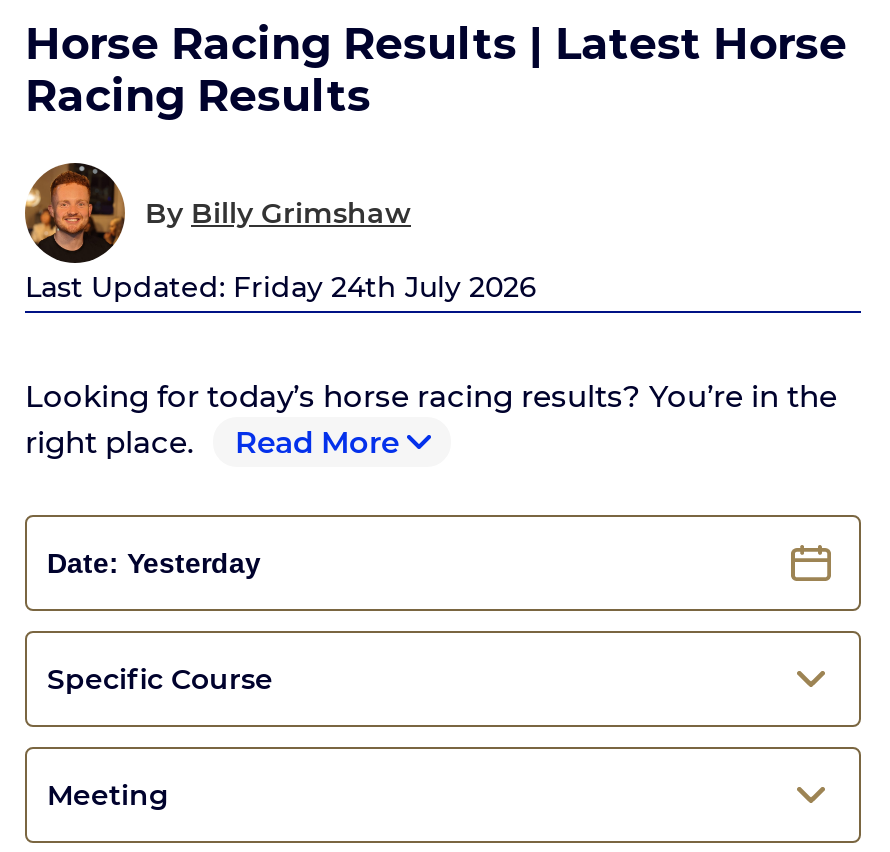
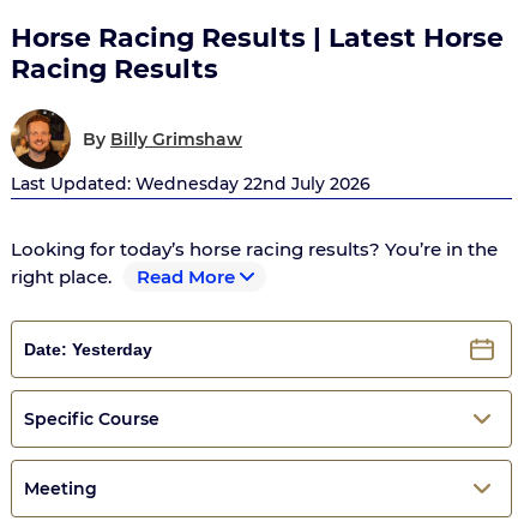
- Last Updated: Friday 24th July 2026
+ Last Updated: Wednesday 22nd July 2026
